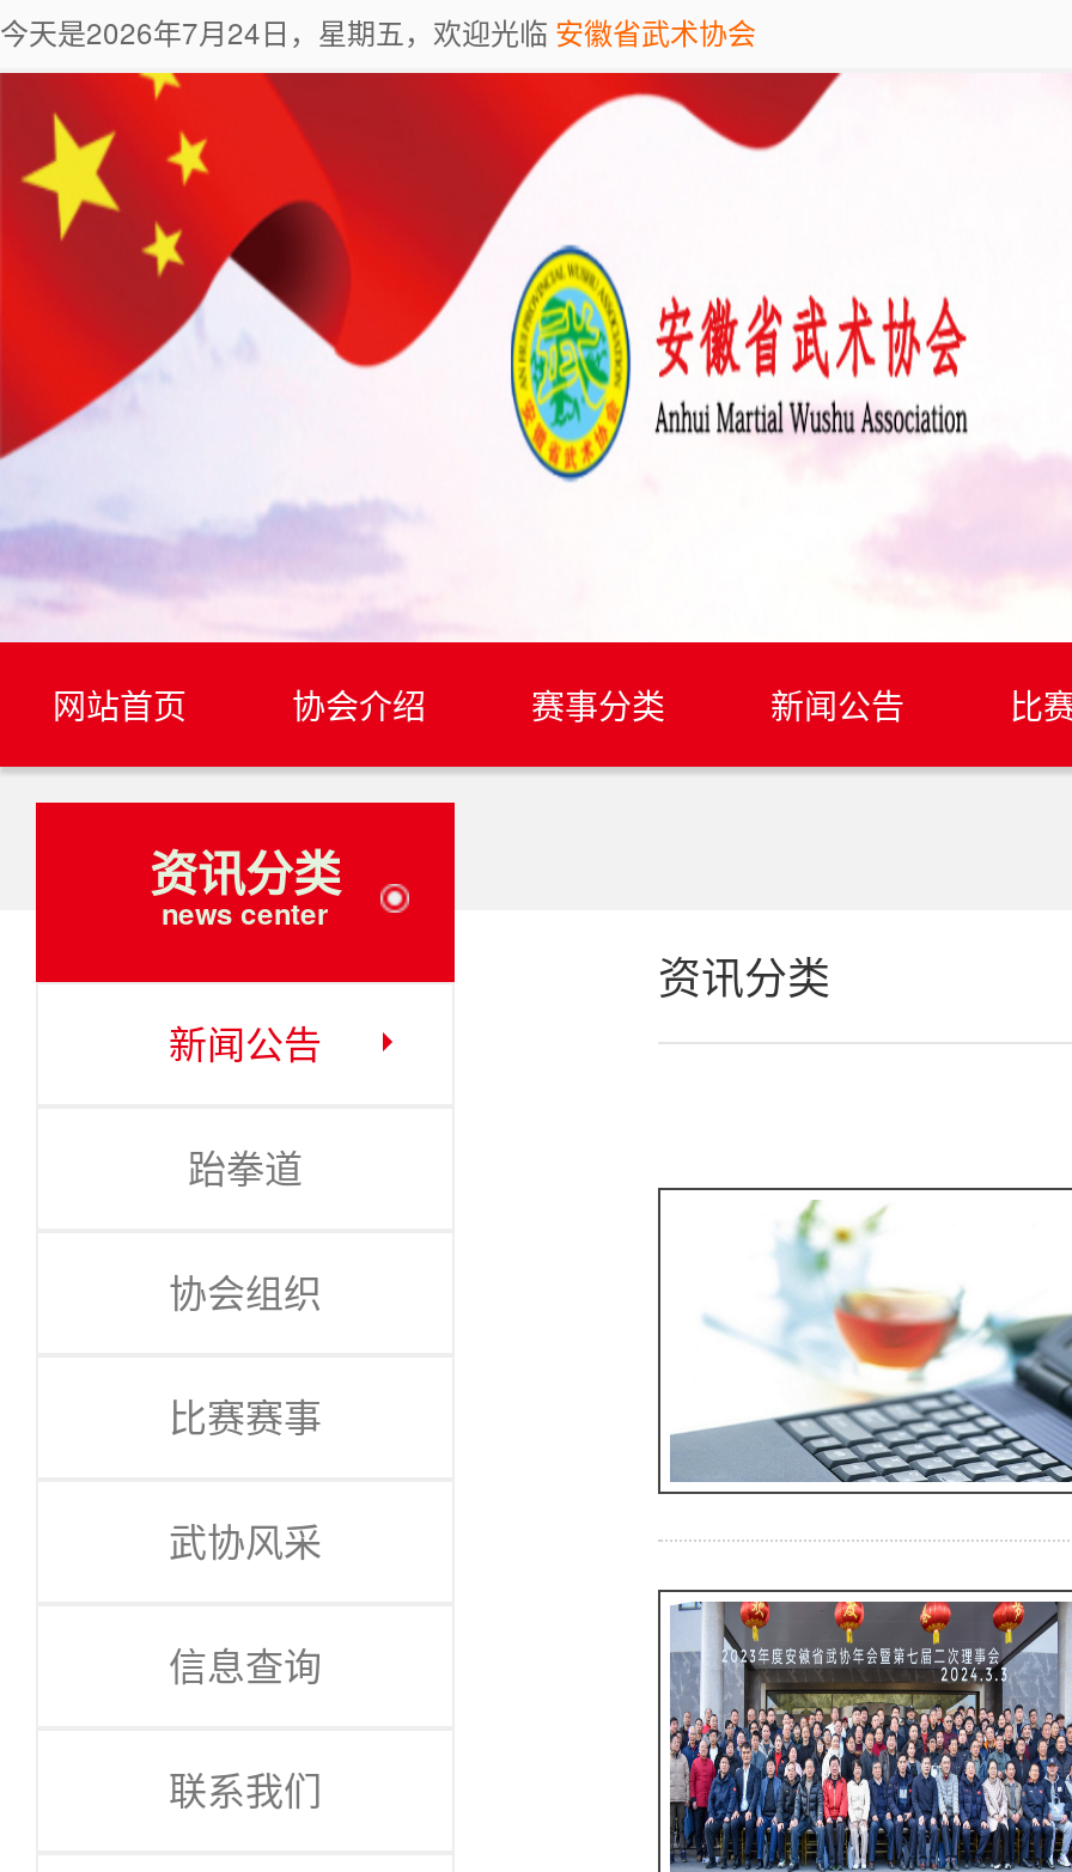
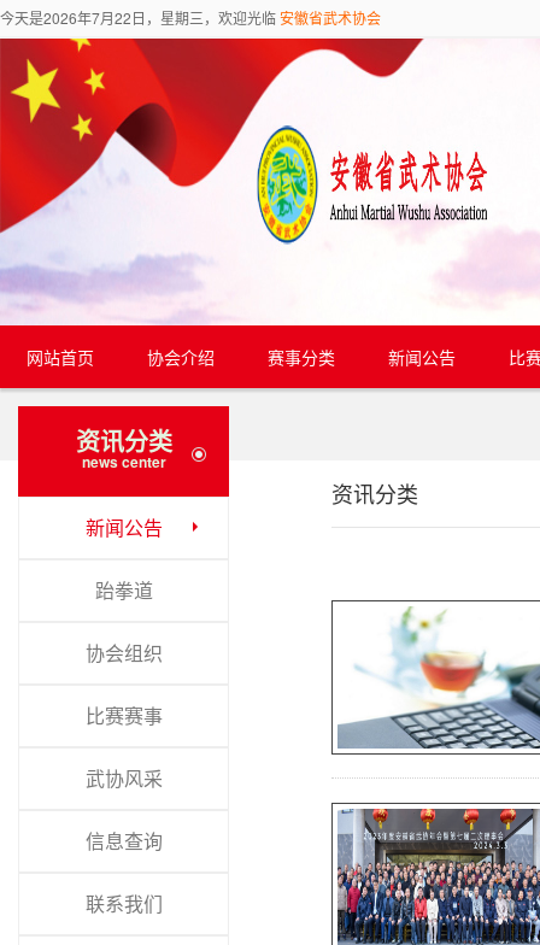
- 今天是2026年7月24日，星期五，欢迎光临安徽省武术协会
+ 今天是2026年7月22日，星期三，欢迎光临安徽省武术协会
